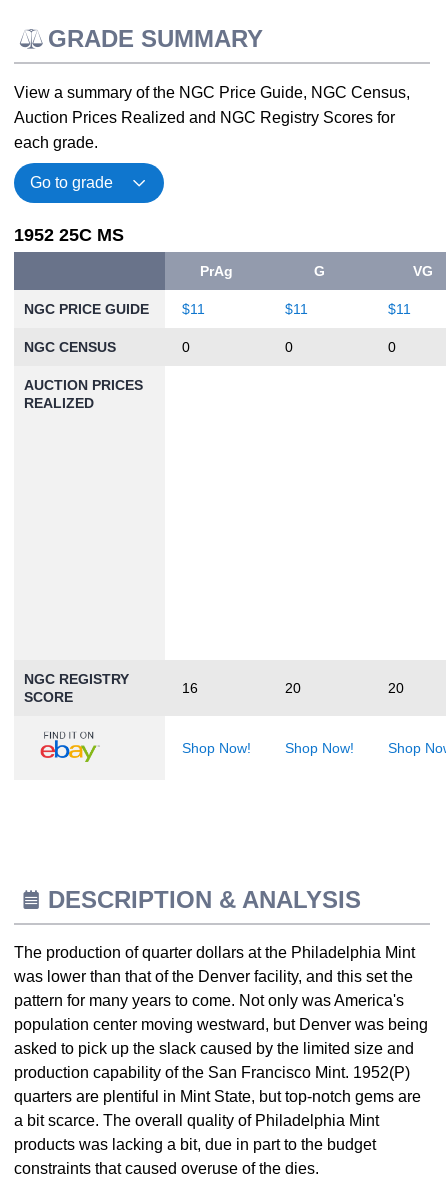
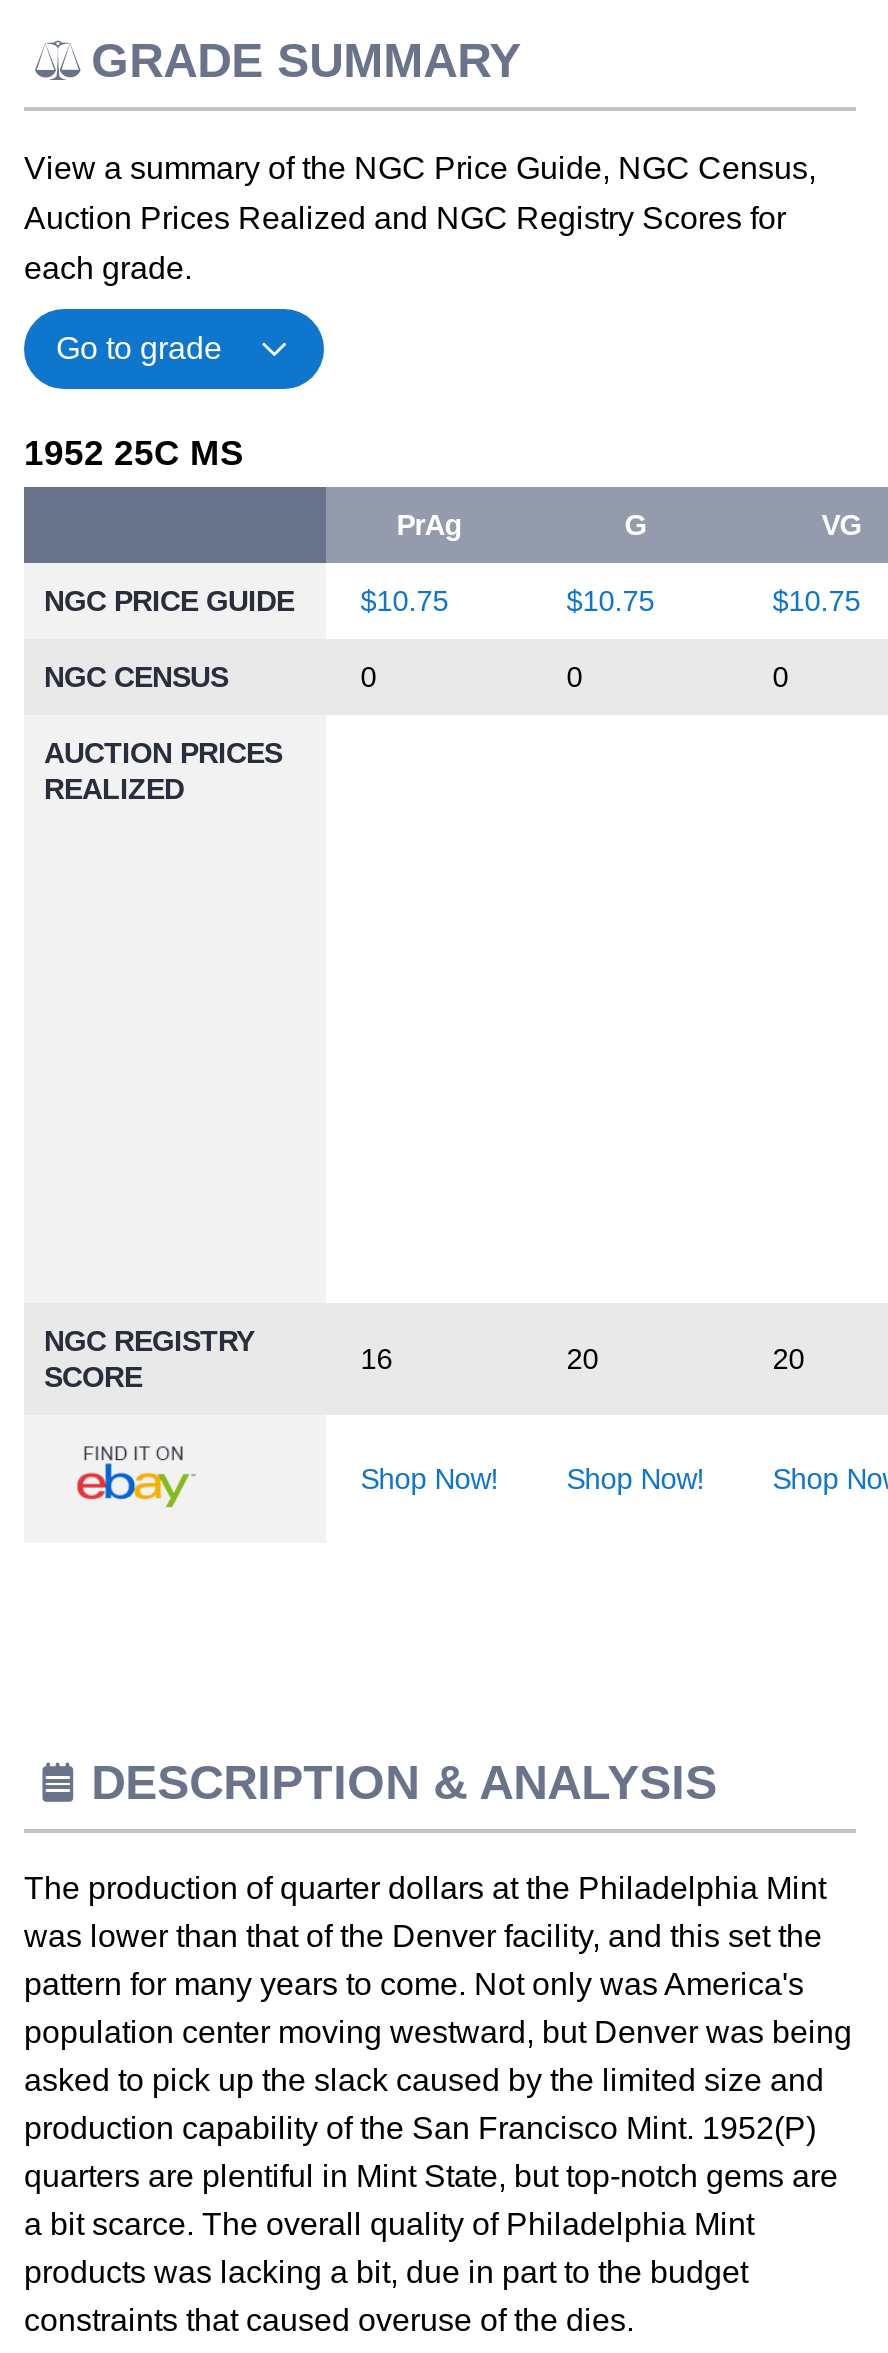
- $11
+ $10.75

- $11
+ $10.75

- $11
+ $10.75
